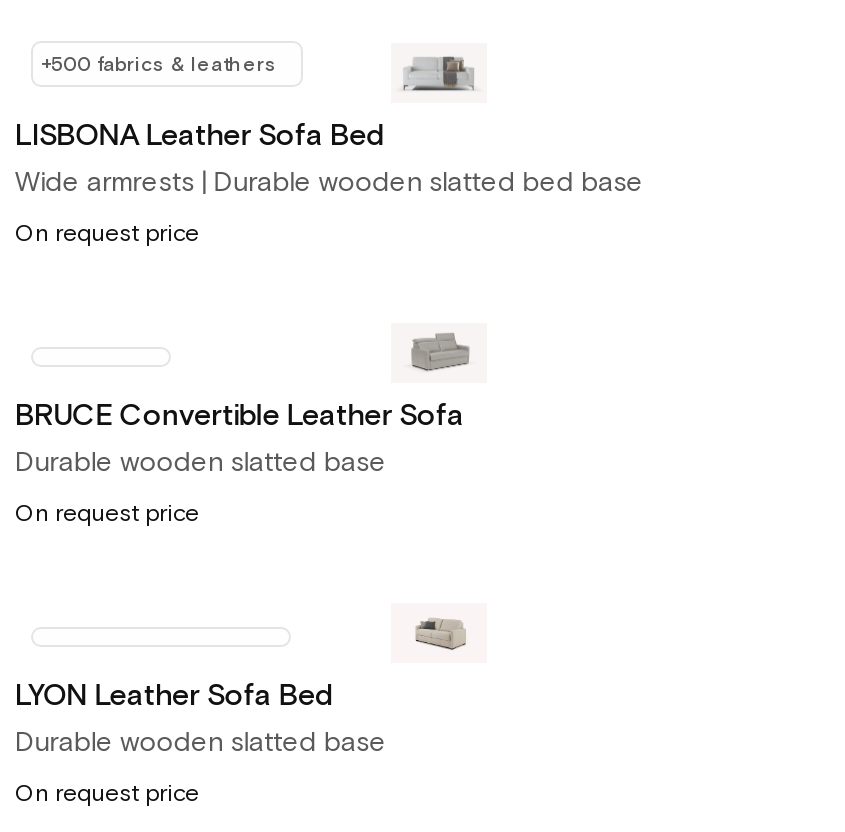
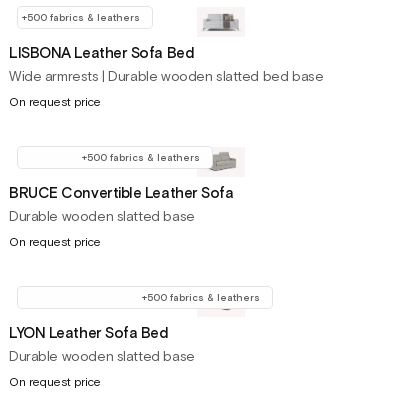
+ +500 fabrics & leathers

+ +500 fabrics & leathers
